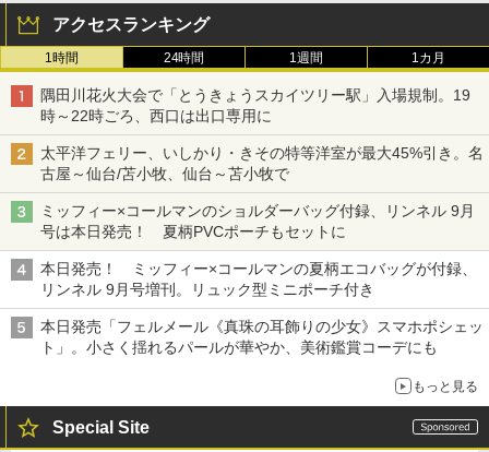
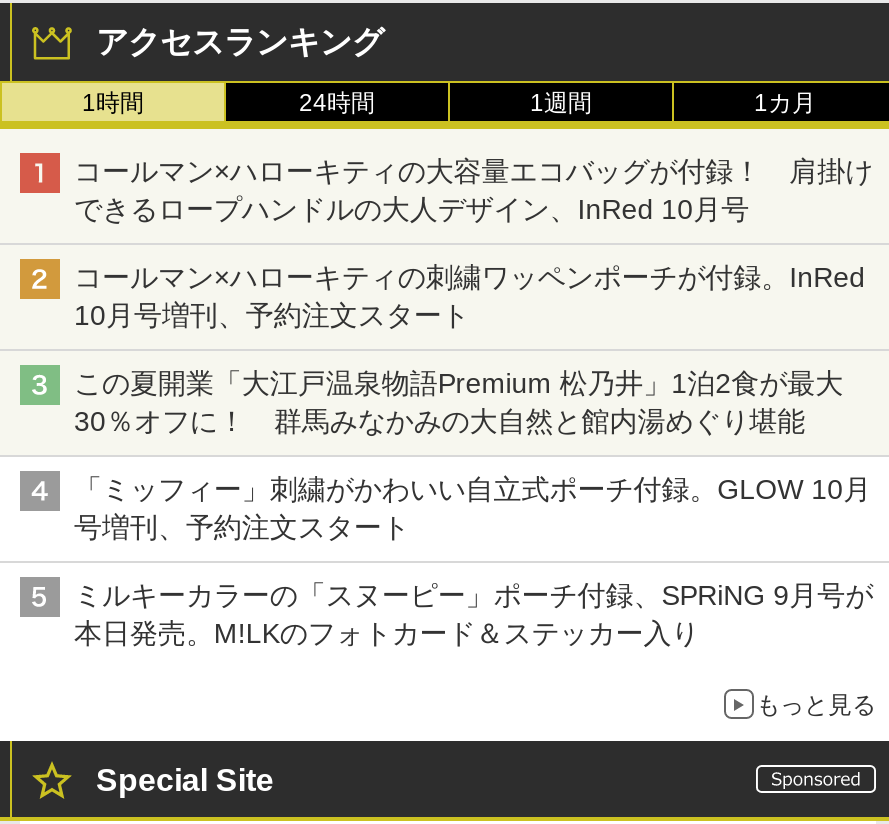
- 隅田川花火大会で「とうきょうスカイツリー駅」入場規制。19
- 時～22時ごろ、西口は出口専用に
+ コールマン×ハローキティの大容量エコバッグが付録！ 肩掛け
+ できるロープハンドルの大人デザイン、InRed 10月号

- 太平洋フェリー、いしかり・きその特等洋室が最大45%引き。名
- 古屋～仙台/苫小牧、仙台～苫小牧で
+ コールマン×ハローキティの刺繍ワッペンポーチが付録。InRed
+ 10月号増刊、予約注文スタート

- ミッフィー×コールマンのショルダーバッグ付録、リンネル 9月
- 号は本日発売！ 夏柄PVCポーチもセットに
+ この夏開業「大江戸温泉物語Premium 松乃井」1泊2食が最大
+ 30％オフに！ 群馬みなかみの大自然と館内湯めぐり堪能

- 本日発売！ ミッフィー×コールマンの夏柄エコバッグが付録、
- リンネル 9月号増刊。リュック型ミニポーチ付き
+ 「ミッフィー」刺繍がかわいい自立式ポーチ付録。GLOW 10月
+ 号増刊、予約注文スタート

- 本日発売「フェルメール《真珠の耳飾りの少女》スマホポシェッ
- ト」。小さく揺れるパールが華やか、美術鑑賞コーデにも
+ ミルキーカラーの「スヌーピー」ポーチ付録、SPRiNG 9月号が
+ 本日発売。M!LKのフォトカード＆ステッカー入り
